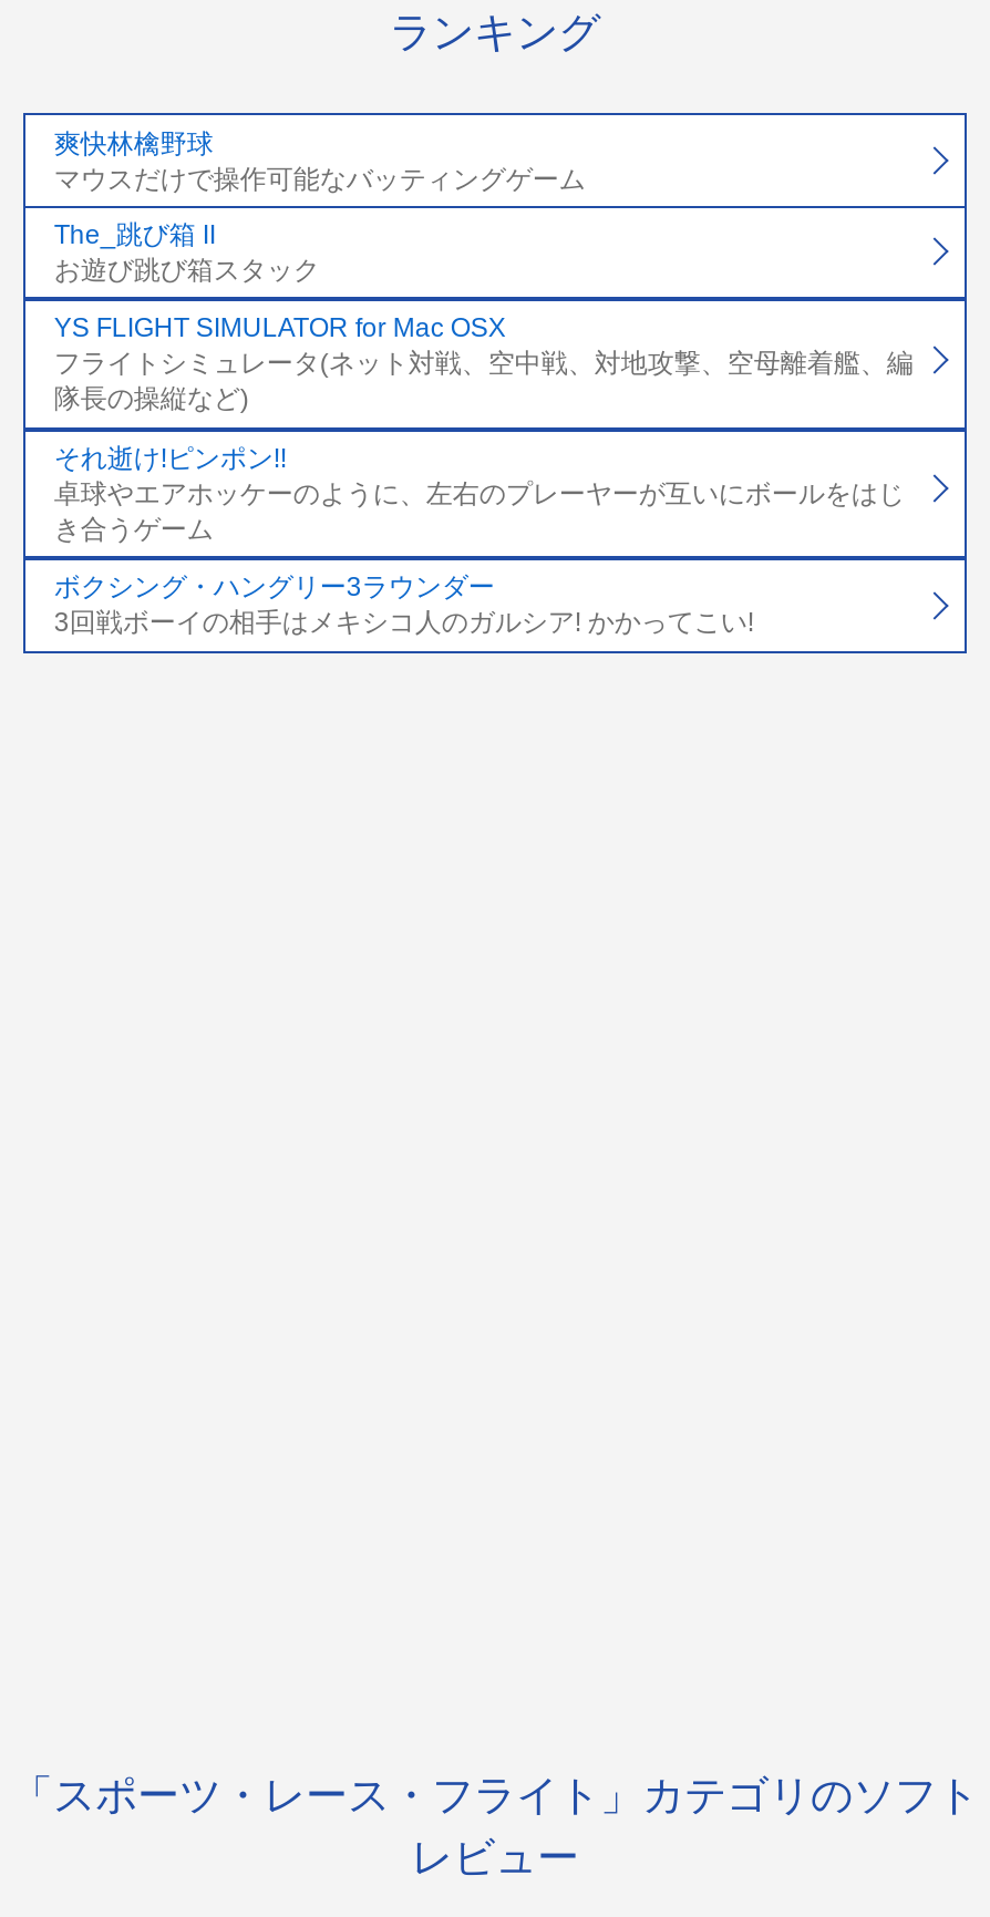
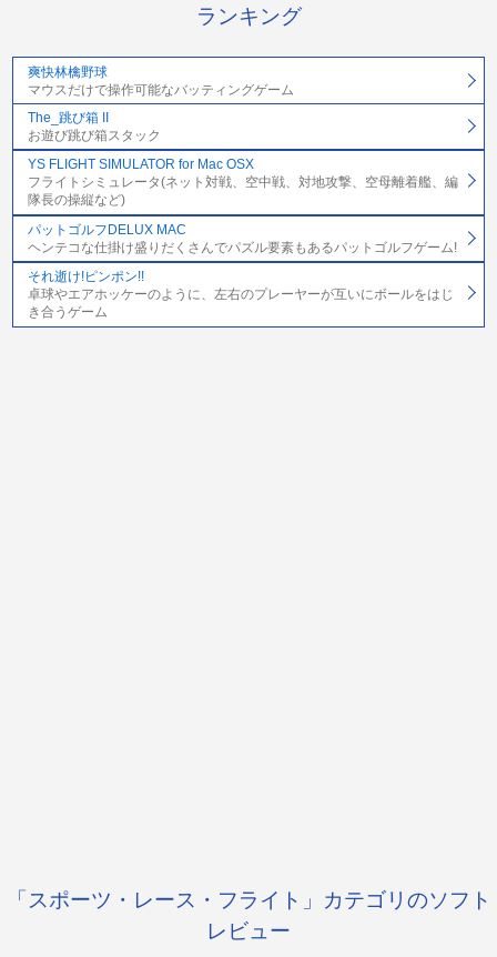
+ パットゴルフDELUX MAC
+ ヘンテコな仕掛け盛りだくさんでパズル要素もあるパットゴルフゲーム!

moved down: それ逝け!ピンポン!! | 卓球やエアホッケーのように、左右のプレーヤーが互いにボールをはじ | き合うゲーム

- ボクシング・ハングリー3ラウンダー
- 3回戦ボーイの相手はメキシコ人のガルシア! かかってこい!
